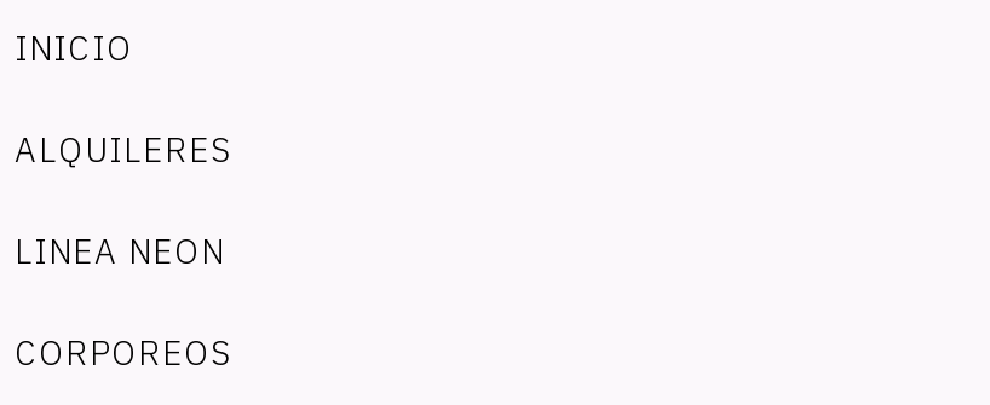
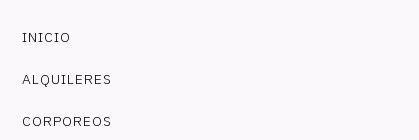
- LINEA NEON
